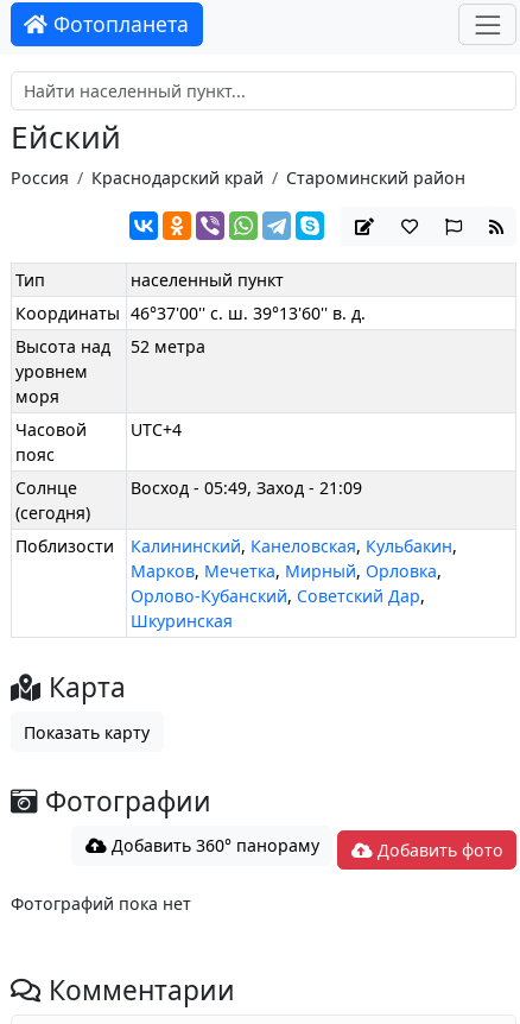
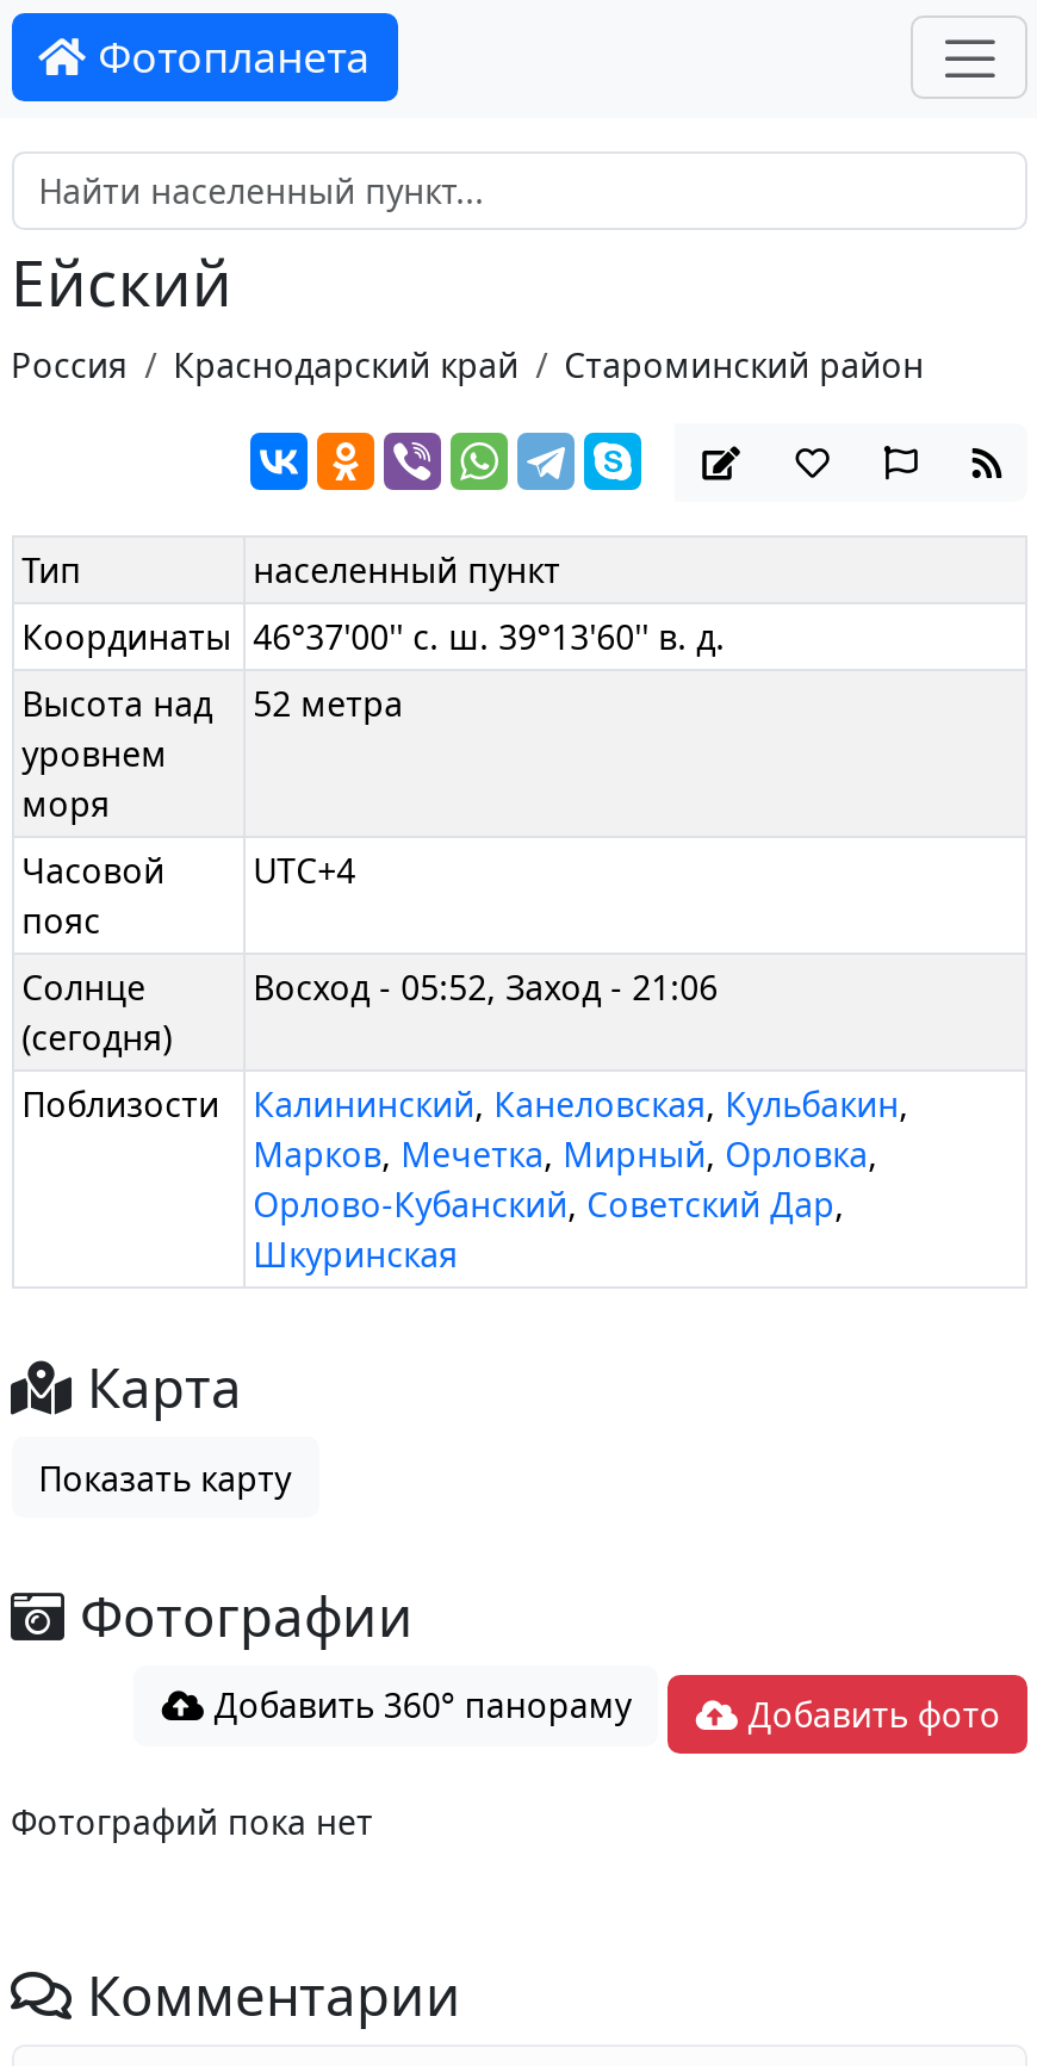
- Восход - 05:49, Заход - 21:09
+ Восход - 05:52, Заход - 21:06
